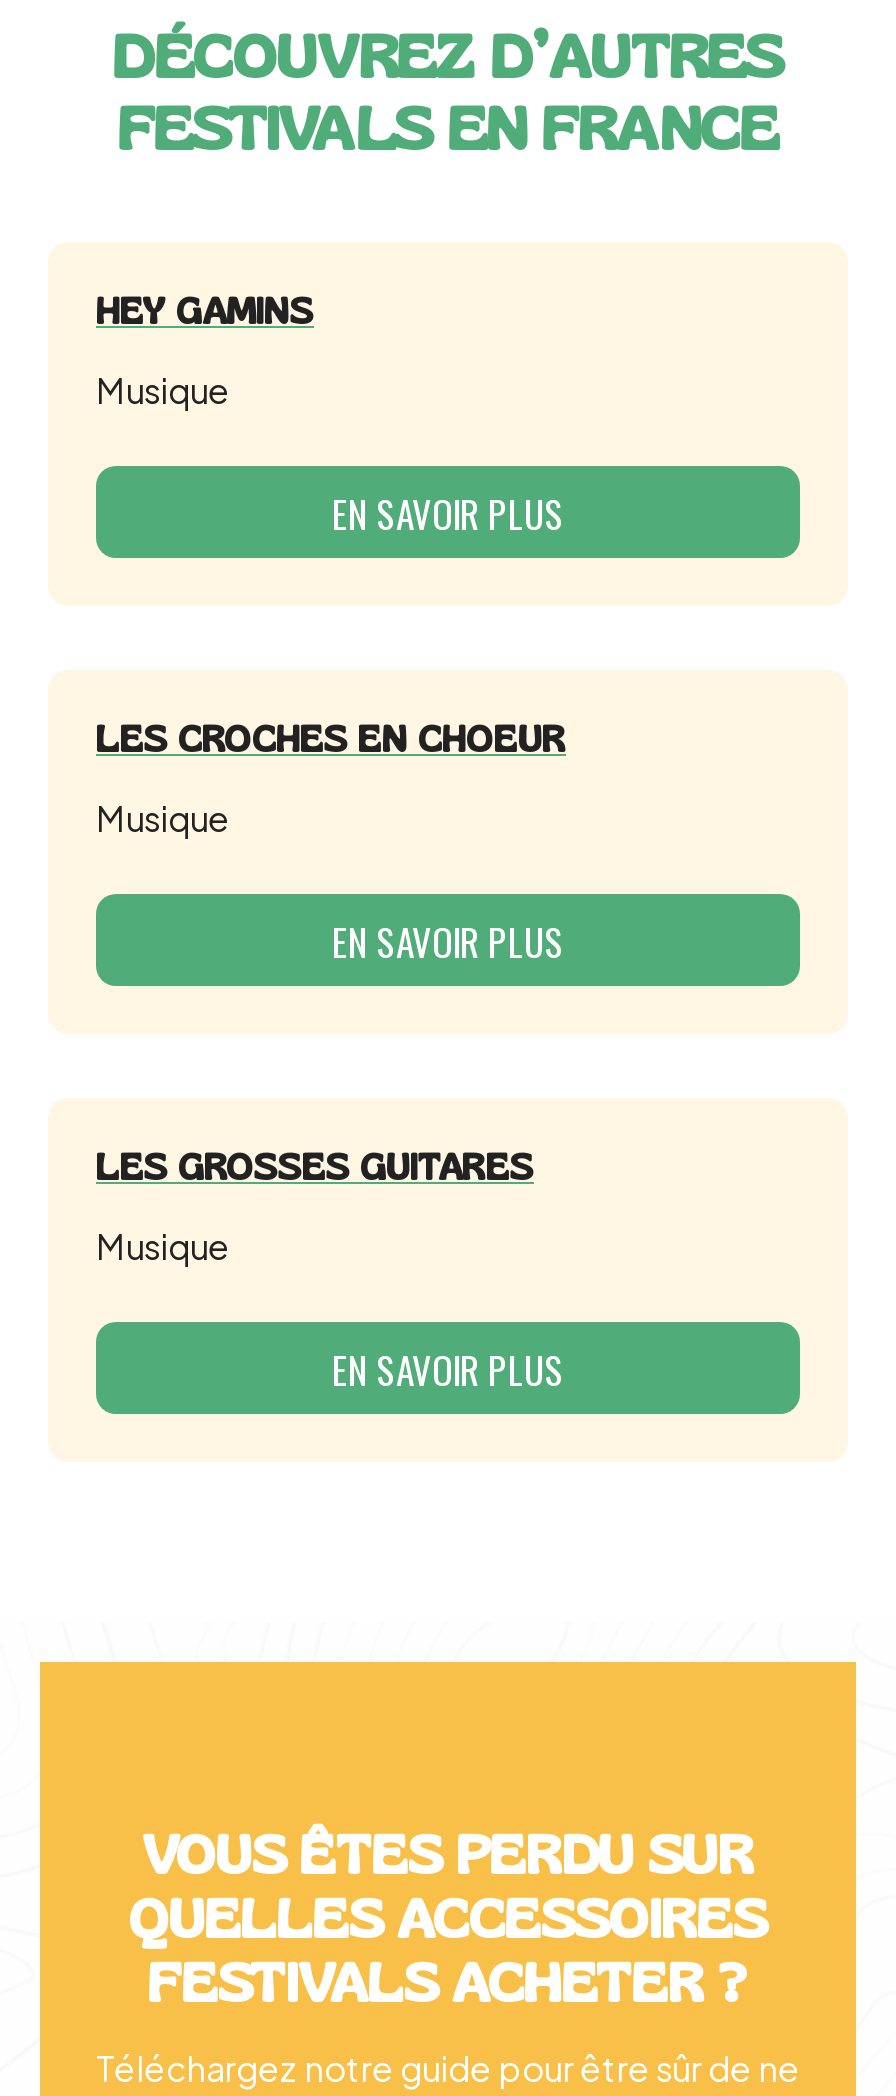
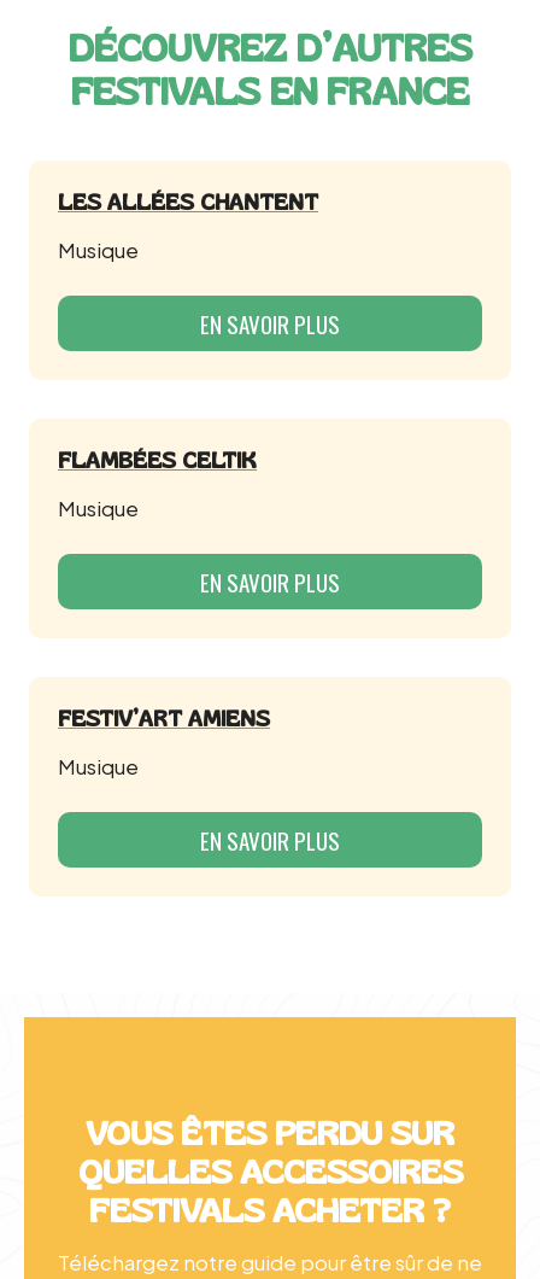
- HEY GAMINS
+ LES ALLÉES CHANTENT

- LES CROCHES EN CHOEUR
+ FLAMBÉES CELTIK

- LES GROSSES GUITARES
+ FESTIV’ART AMIENS
